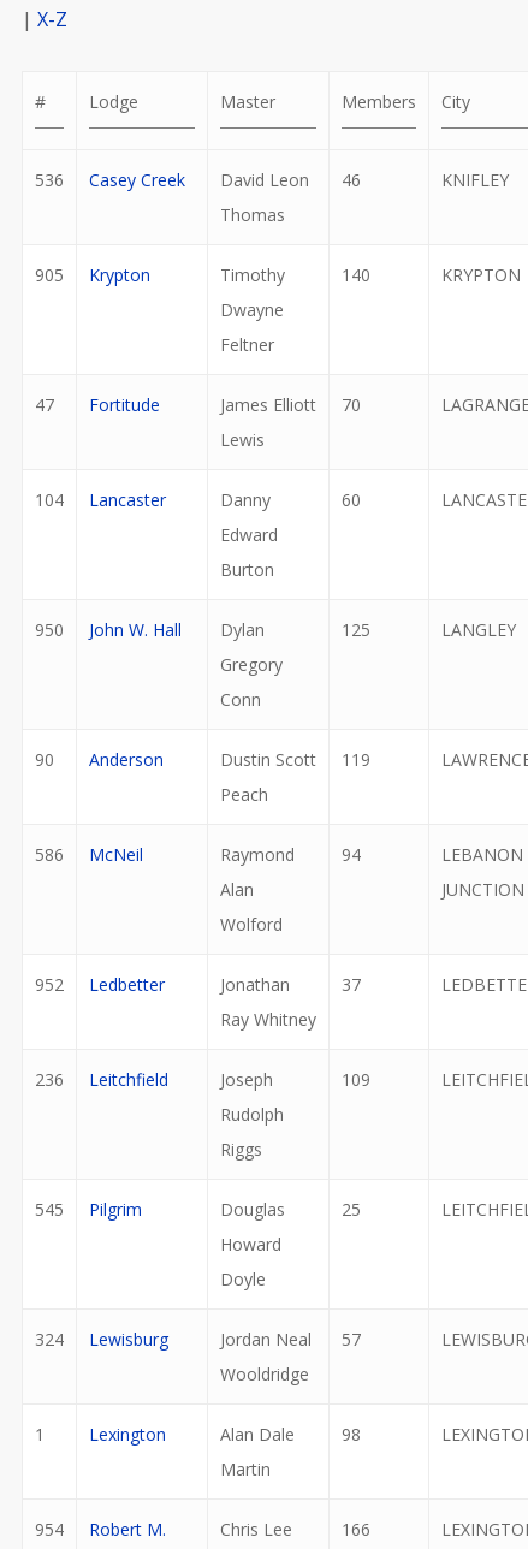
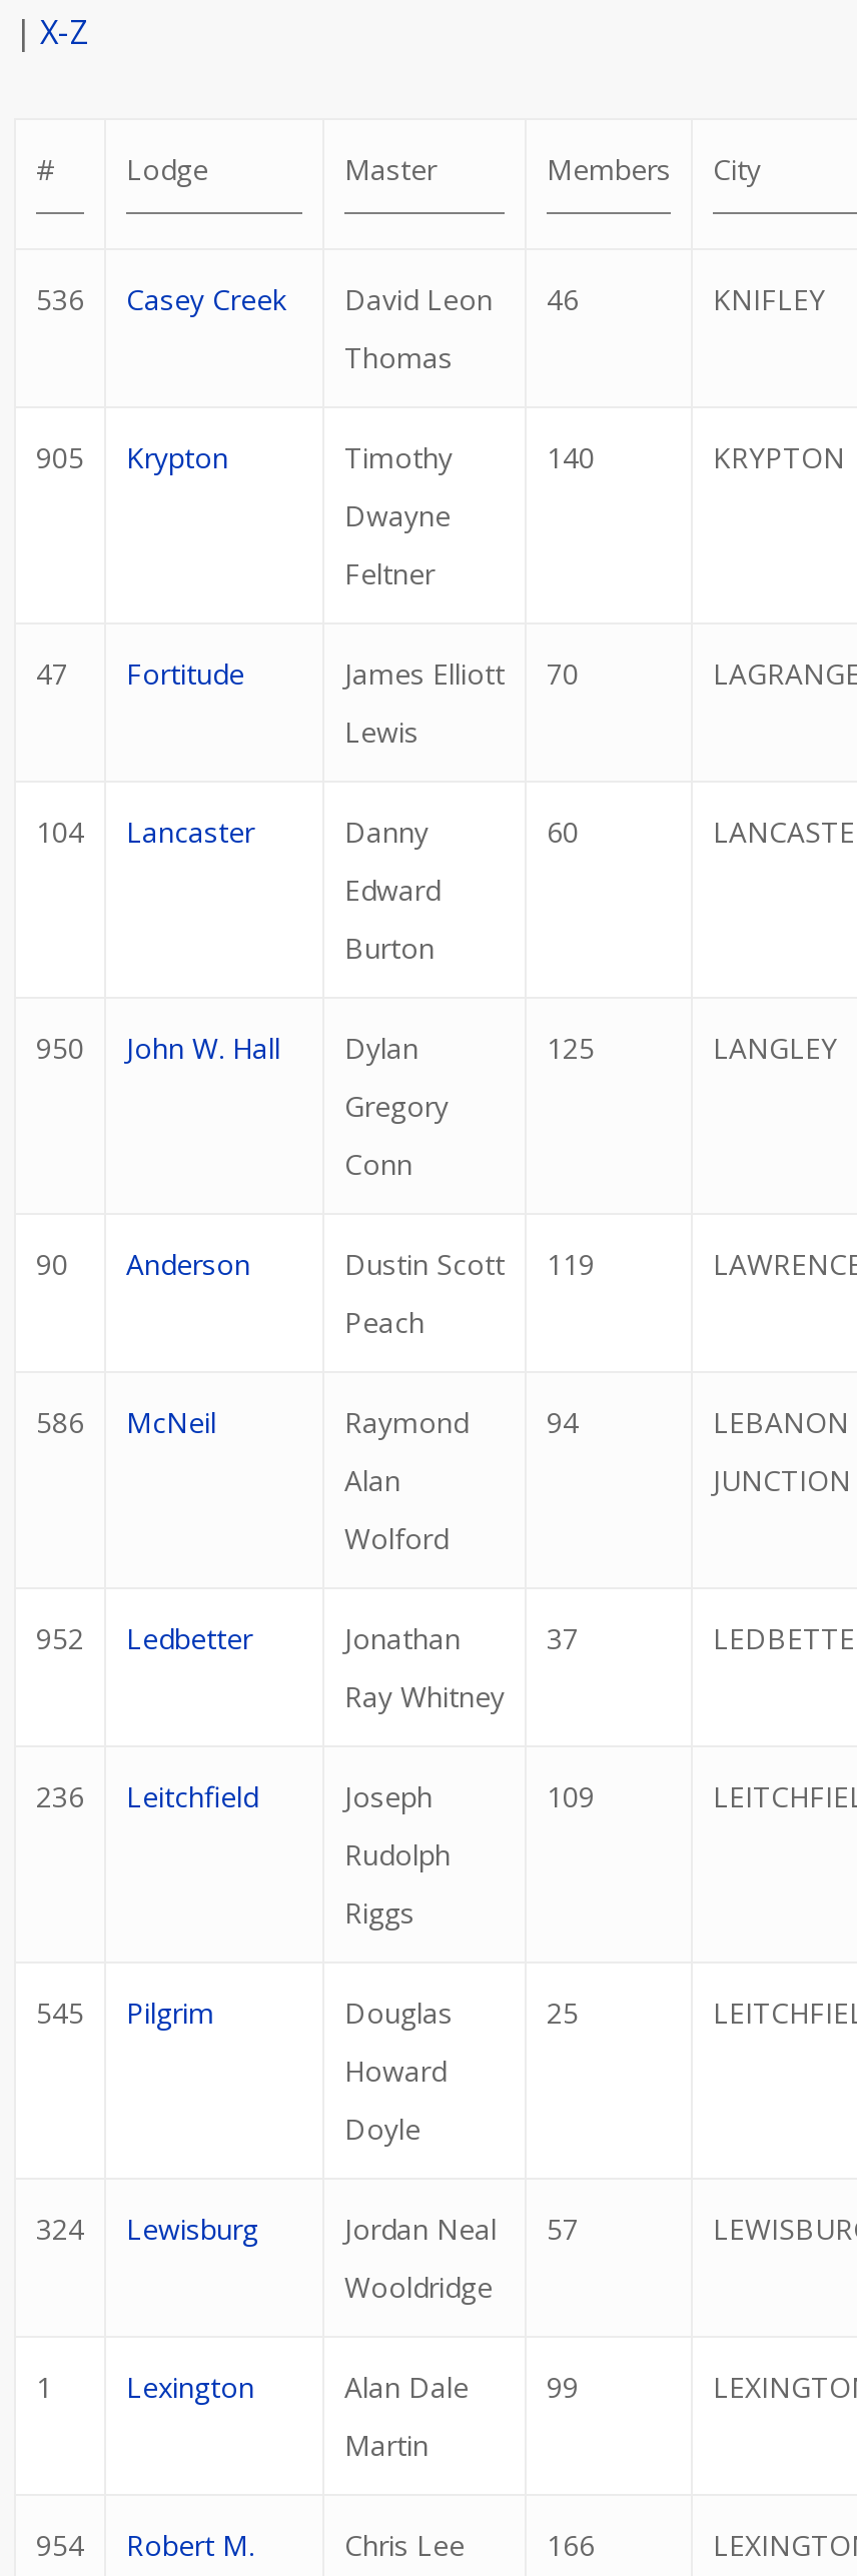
- 98
+ 99
